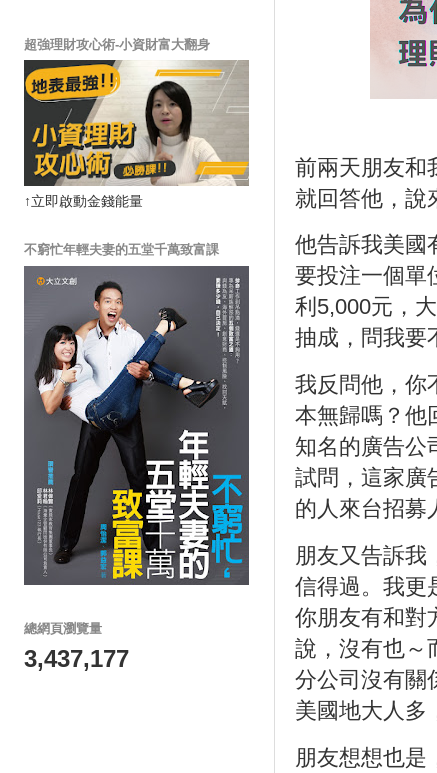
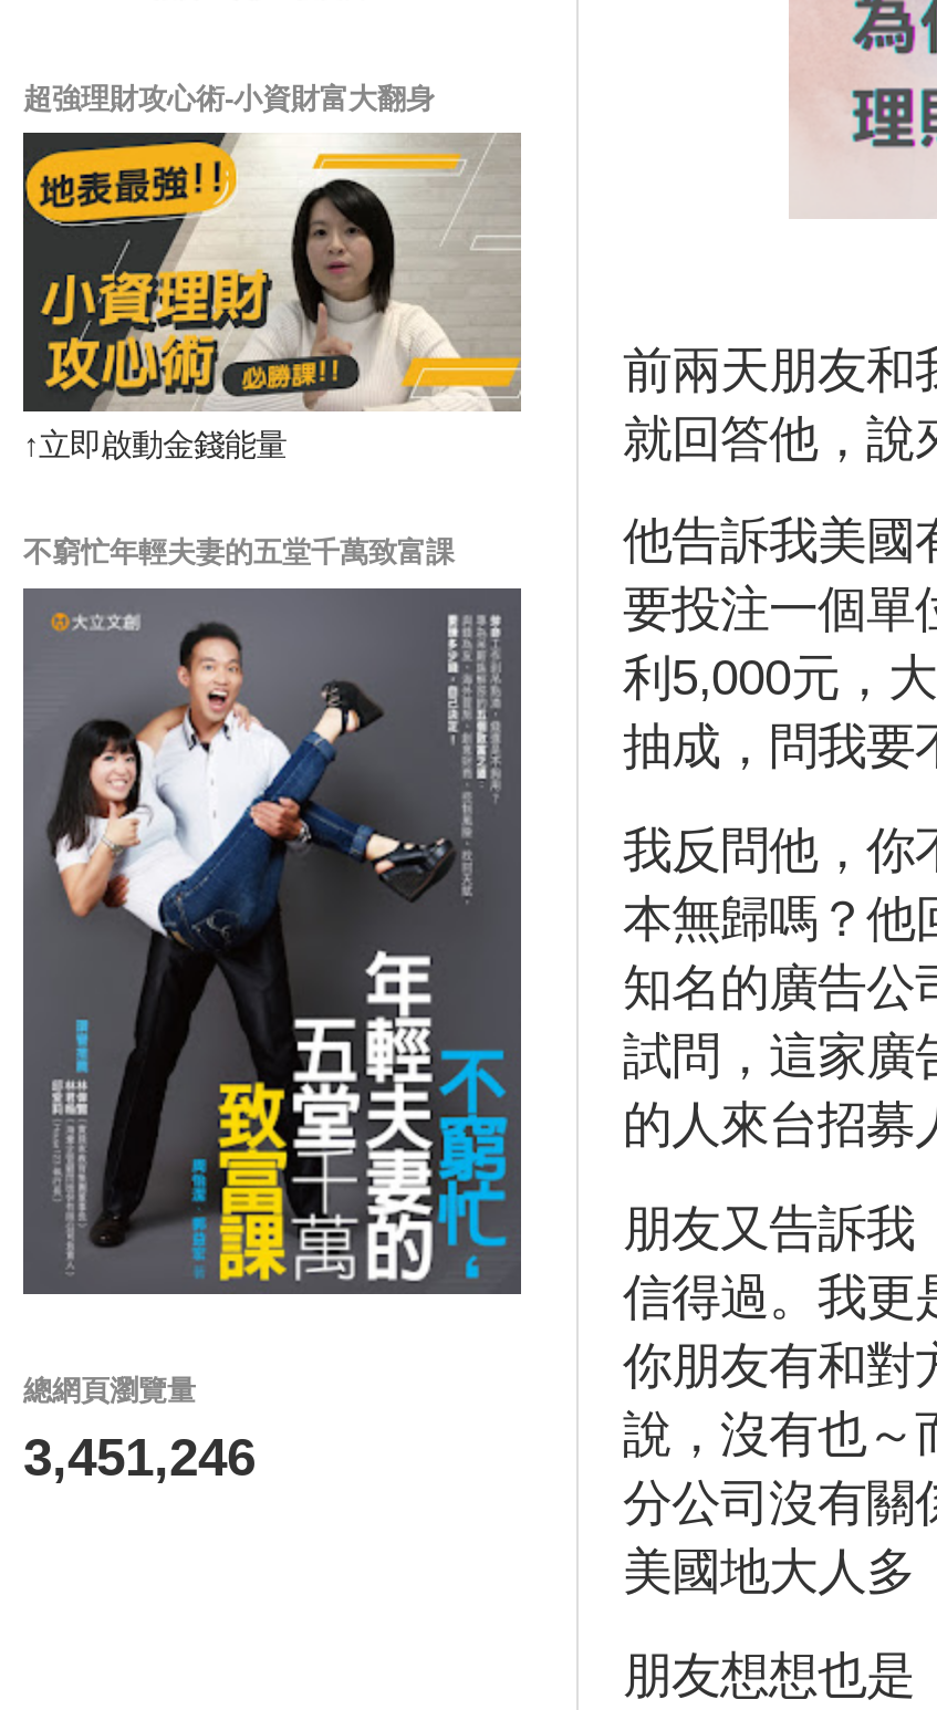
- 3,437,177
+ 3,451,246
